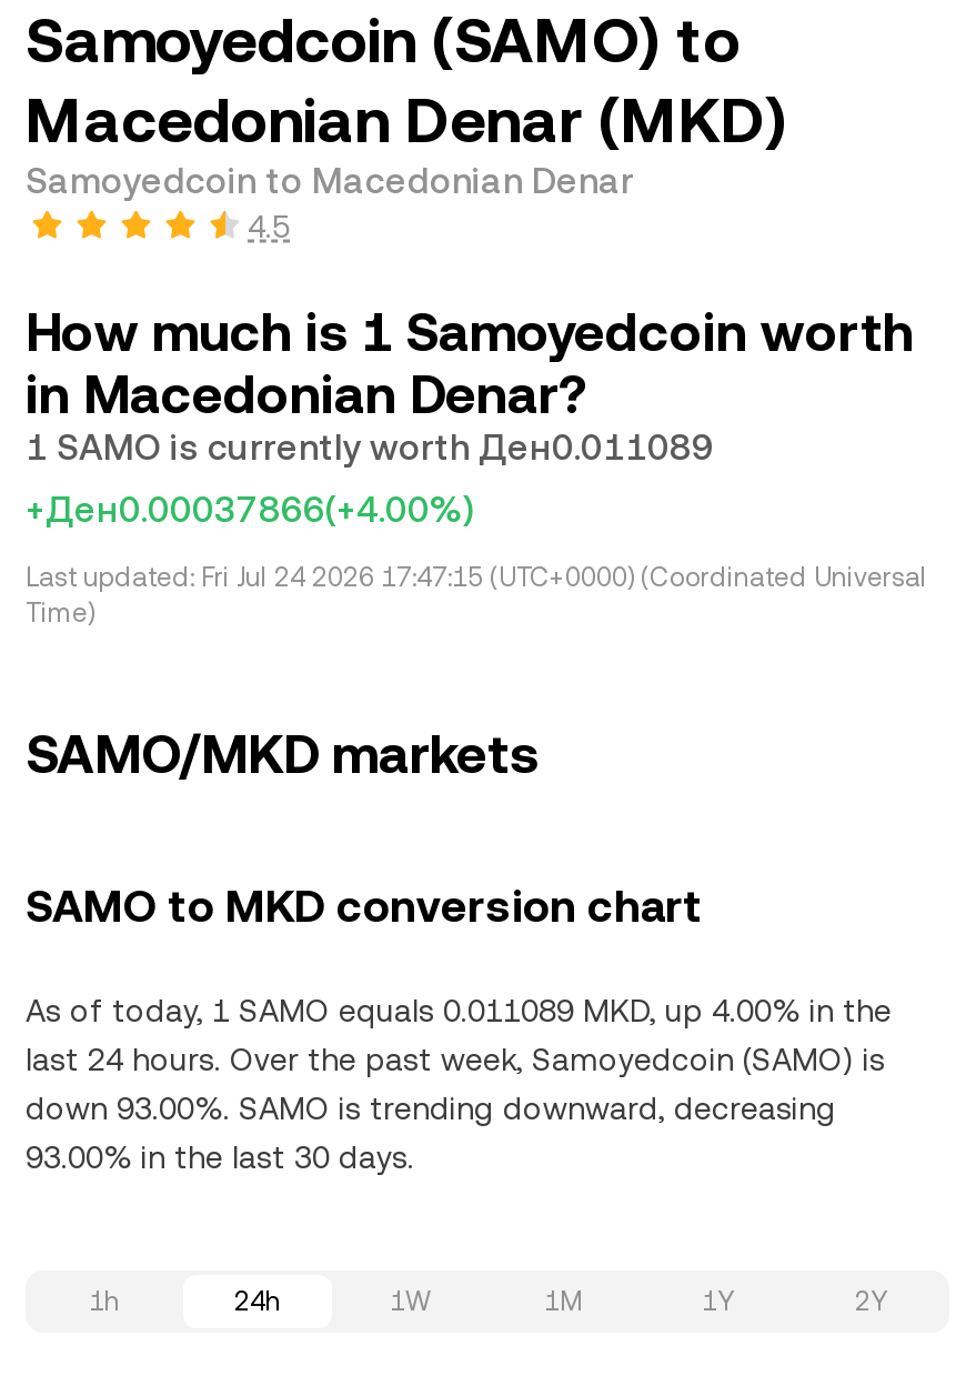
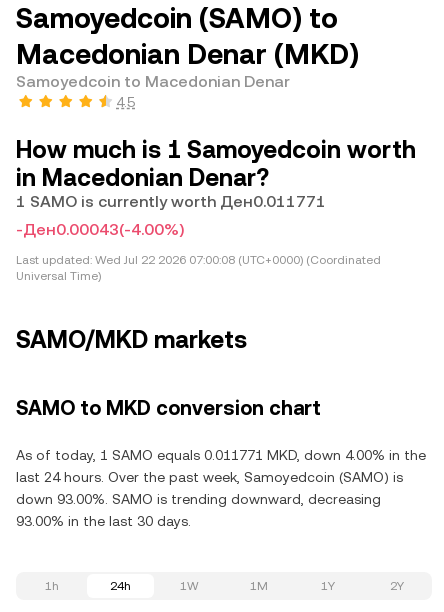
- 1 SAMO is currently worth Ден0.011089
+ 1 SAMO is currently worth Ден0.011771

- +Ден0.00037866(+4.00%)
+ -Ден0.00043(-4.00%)

- Last updated: Fri Jul 24 2026 17:47:15 (UTC+0000) (Coordinated Universal
- Time)
+ Last updated: Wed Jul 22 2026 07:00:08 (UTC+0000) (Coordinated
+ Universal Time)

- As of today, 1 SAMO equals 0.011089 MKD, up 4.00% in the
+ As of today, 1 SAMO equals 0.011771 MKD, down 4.00% in the
